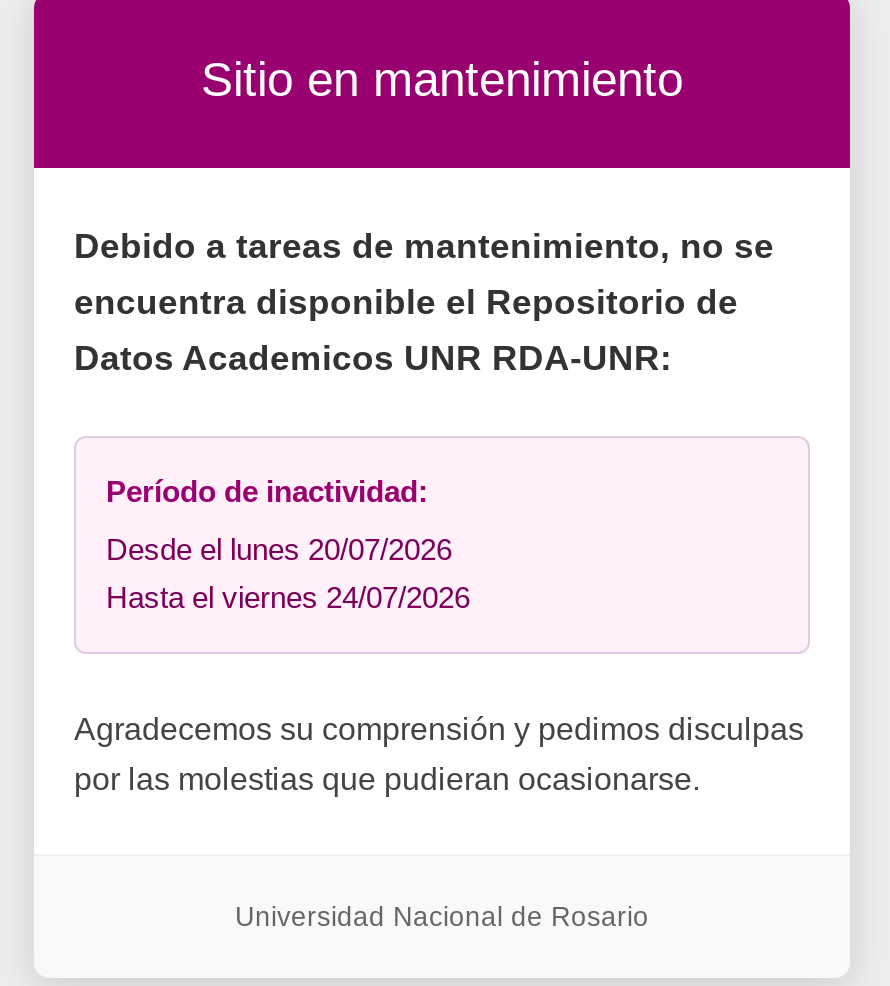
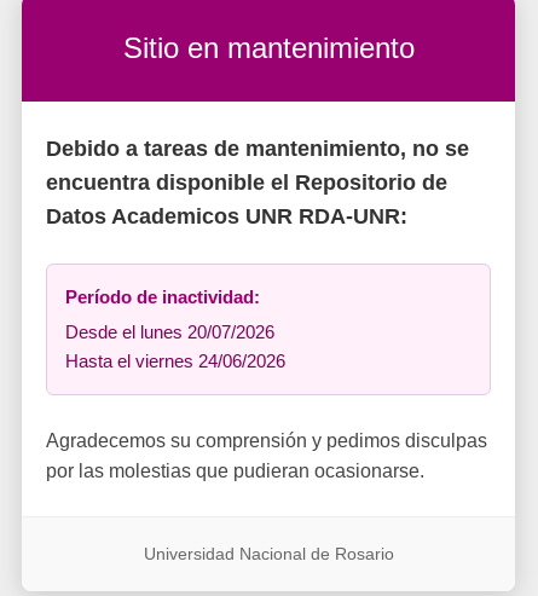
- Hasta el viernes 24/07/2026
+ Hasta el viernes 24/06/2026
